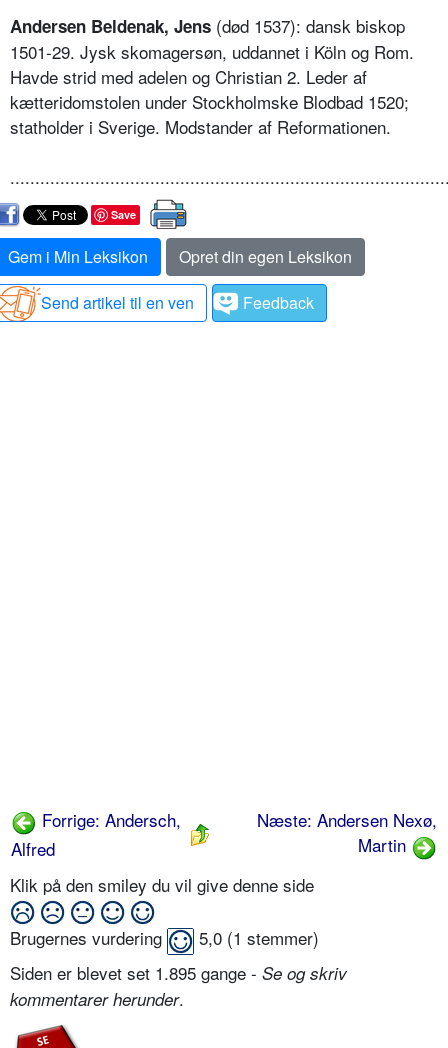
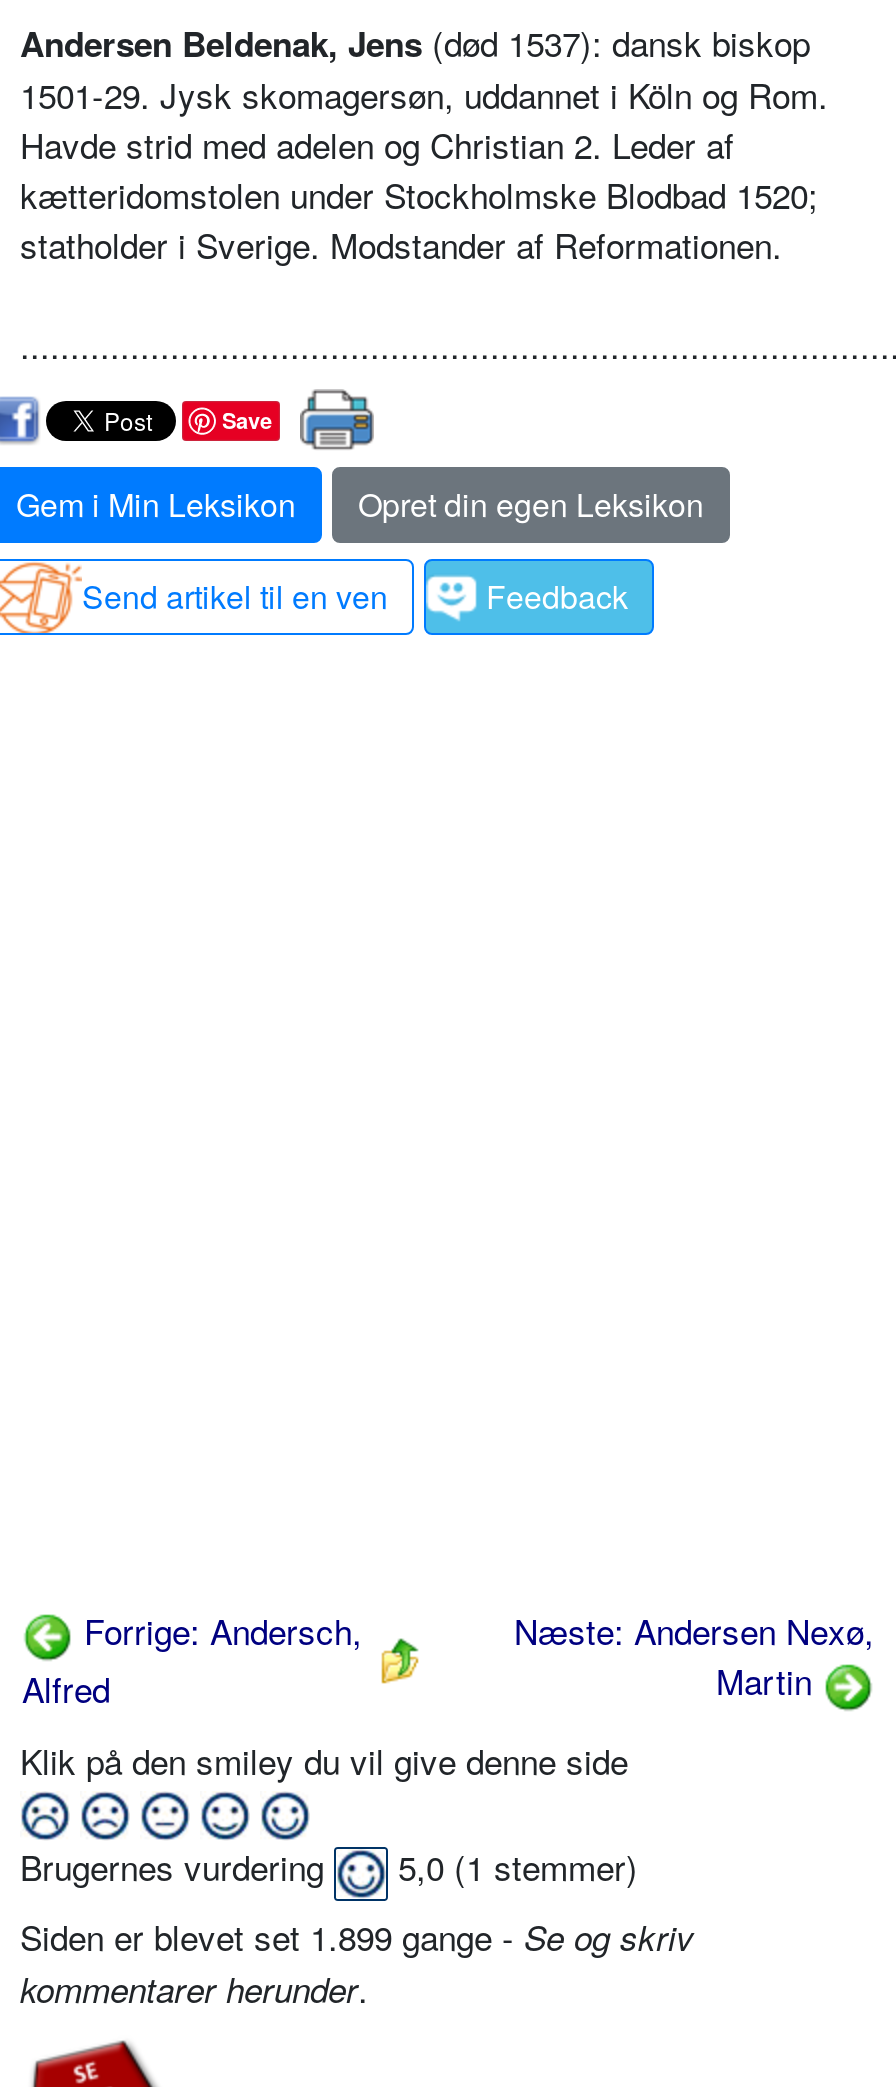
- Siden er blevet set 1.895 gange - Se og skriv
+ Siden er blevet set 1.899 gange - Se og skriv
